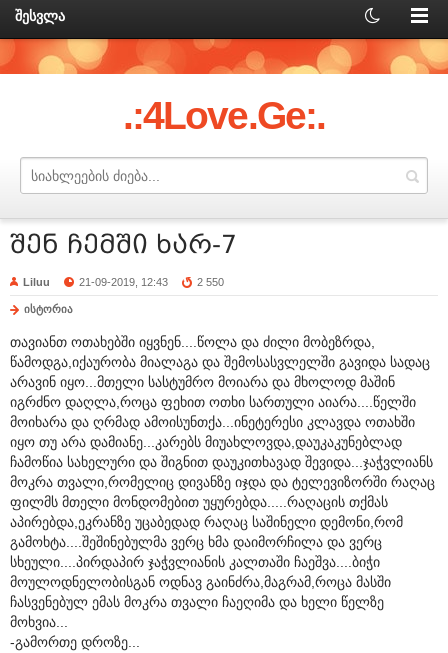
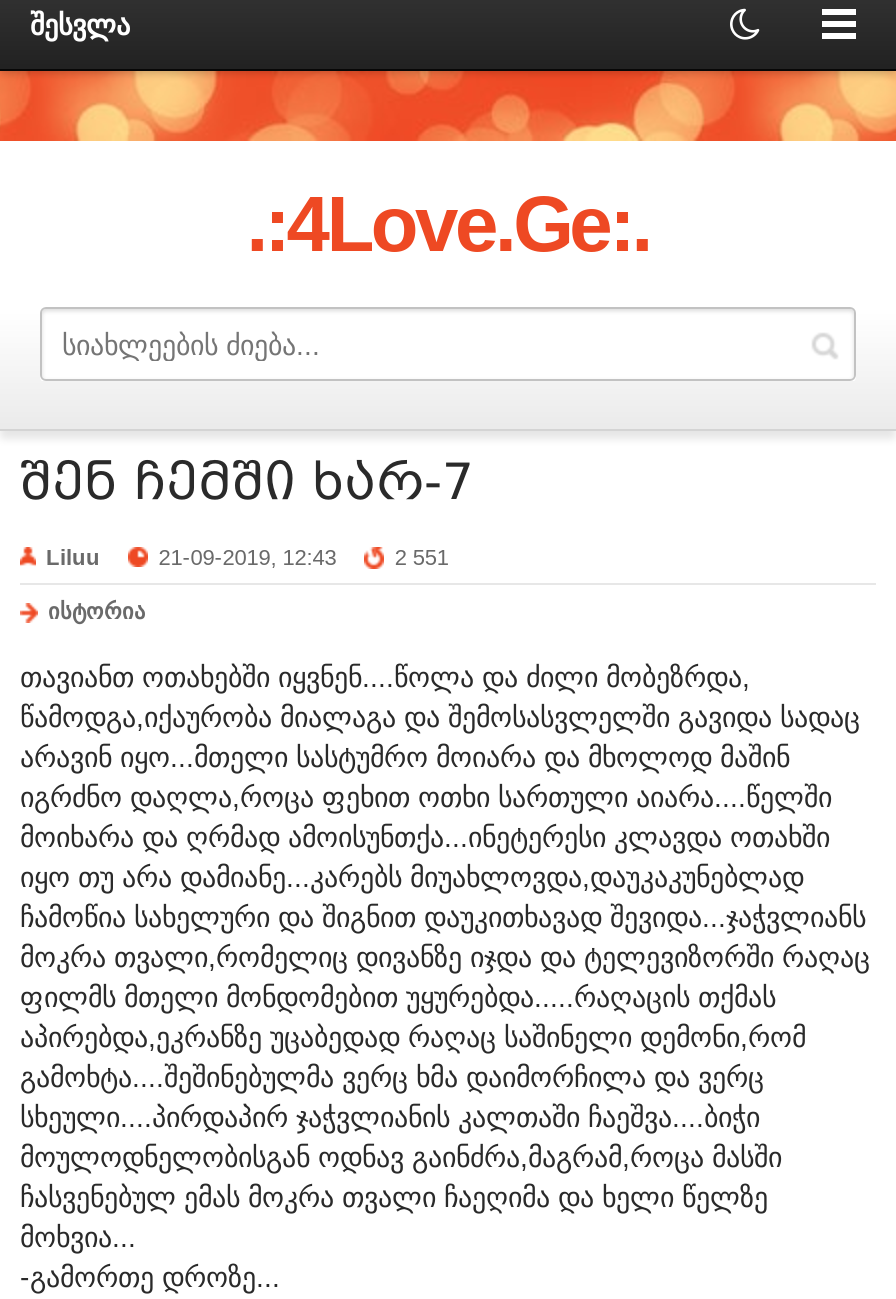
- 2 550
+ 2 551
